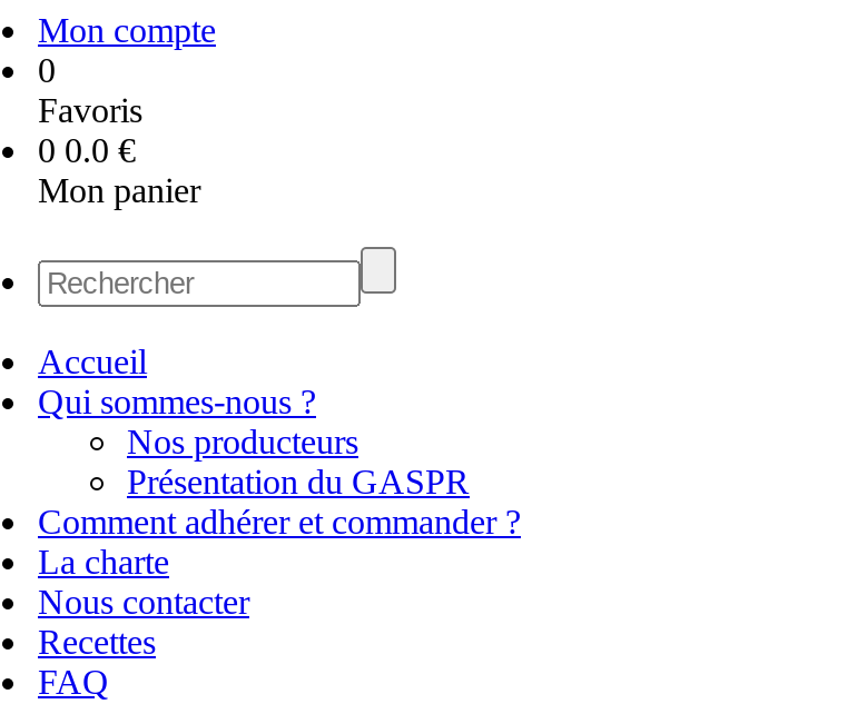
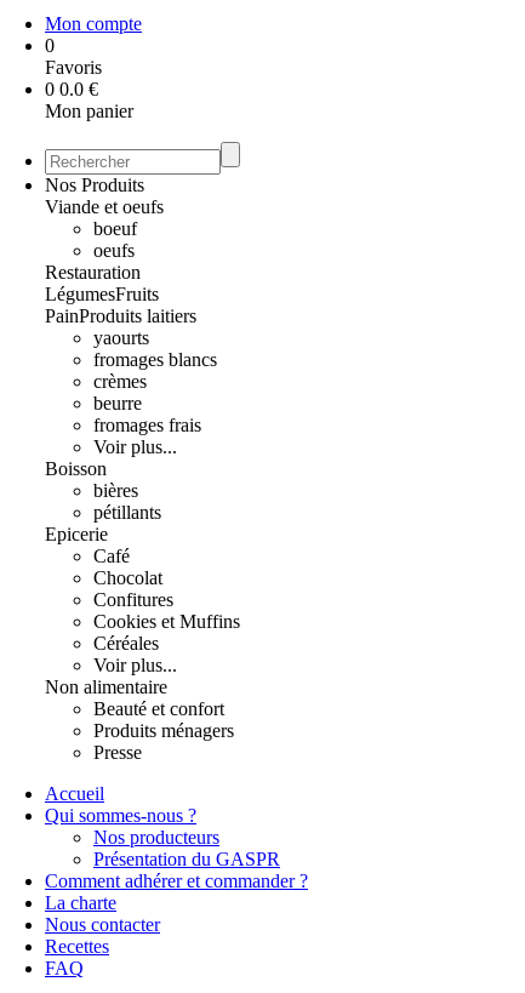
+ Nos Produits
+ Viande et oeufs
+ boeuf
+ oeufs
+ Restauration
+ LégumesFruits
+ PainProduits laitiers
+ yaourts
+ fromages blancs
+ crèmes
+ beurre
+ fromages frais
+ Voir plus...
+ Boisson
+ bières
+ pétillants
+ Epicerie
+ Café
+ Chocolat
+ Confitures
+ Cookies et Muffins
+ Céréales
+ Voir plus...
+ Non alimentaire
+ Beauté et confort
+ Produits ménagers
+ Presse
